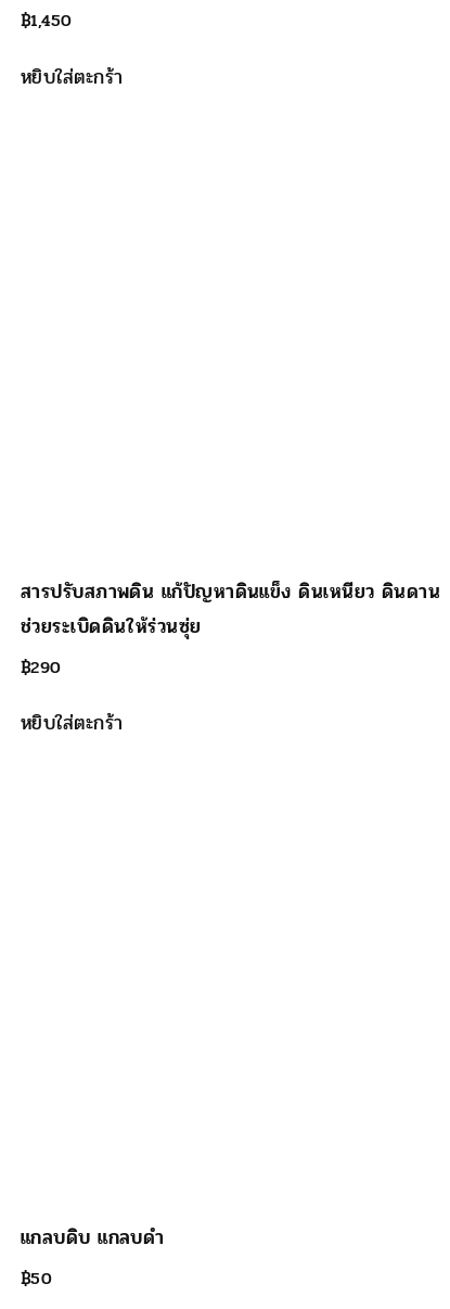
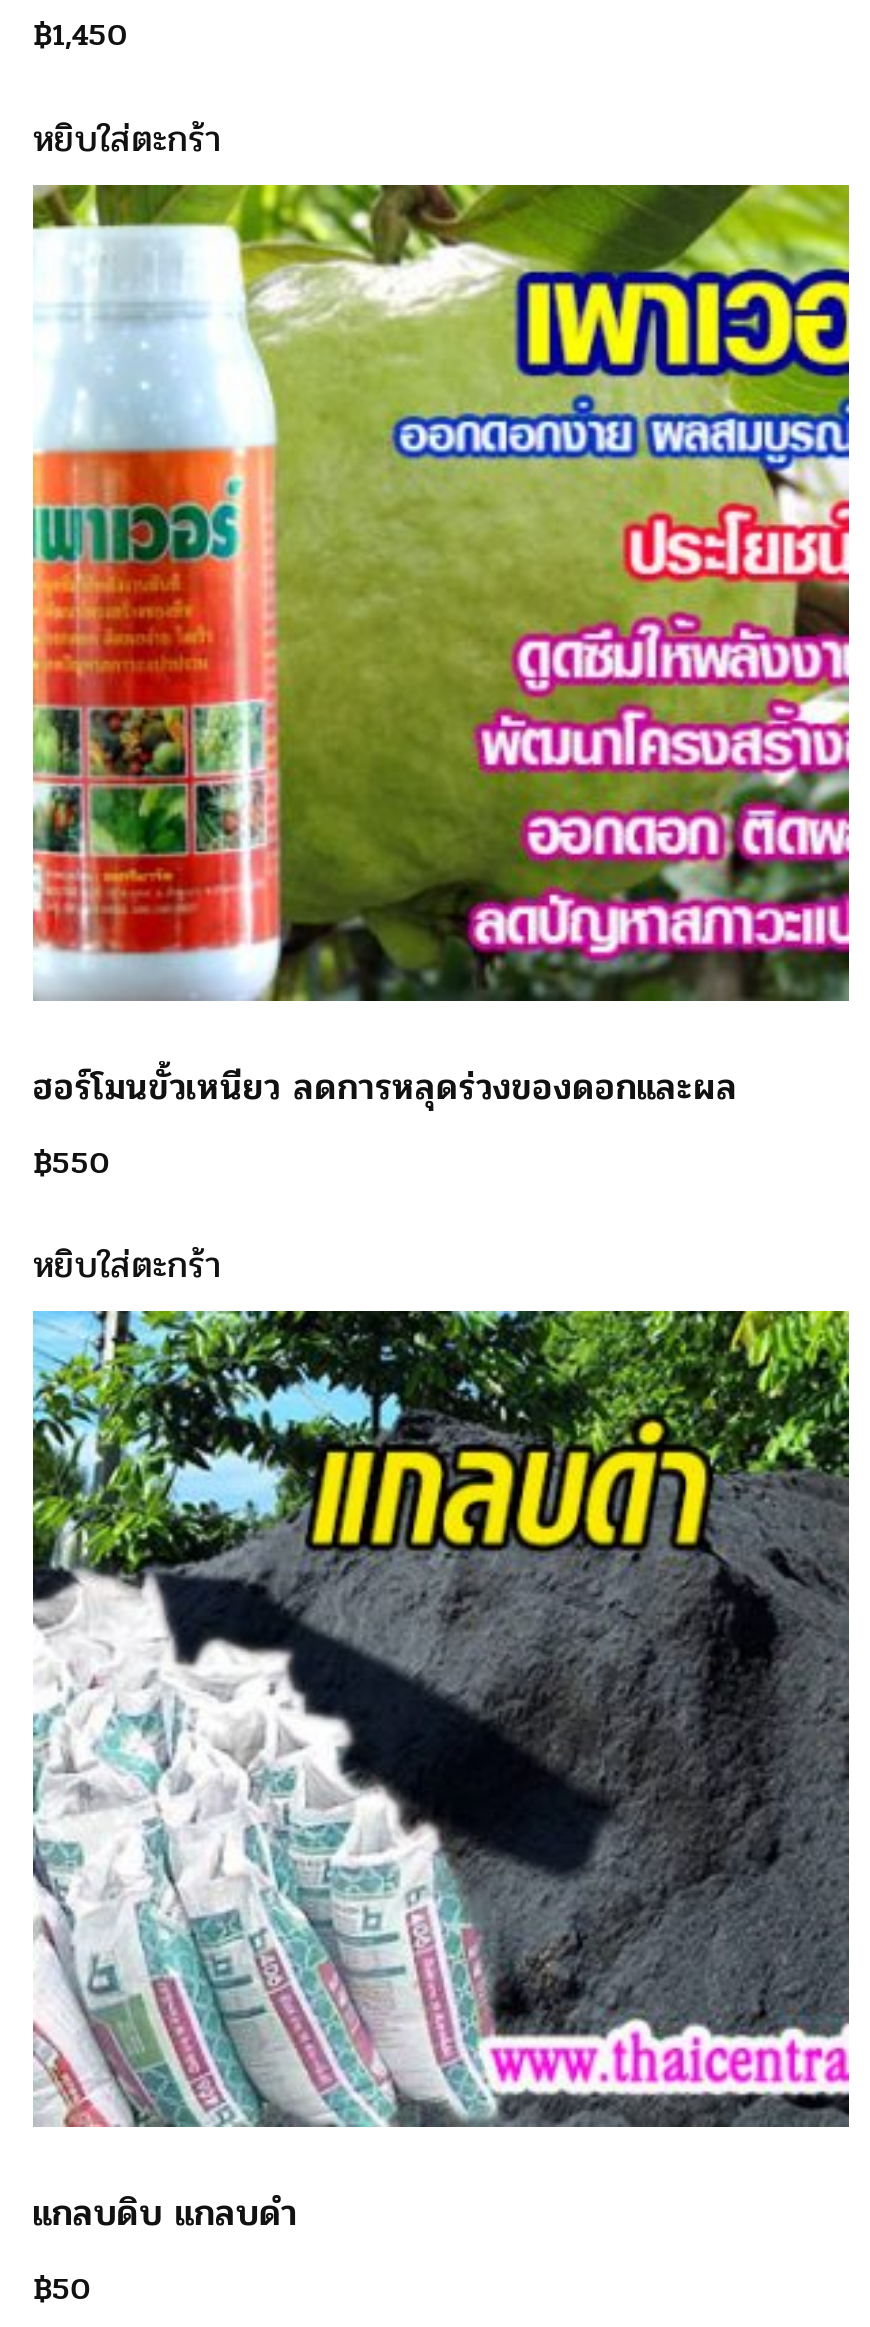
+ [image]

- สารปรับสภาพดิน แก้ปัญหาดินแข็ง ดินเหนียว ดินดาน
- ช่วยระเบิดดินให้ร่วนซุ่ย
- ฿290
+ ฮอร์โมนขั้วเหนียว ลดการหลุดร่วงของดอกและผล
+ ฿550

+ [image]
